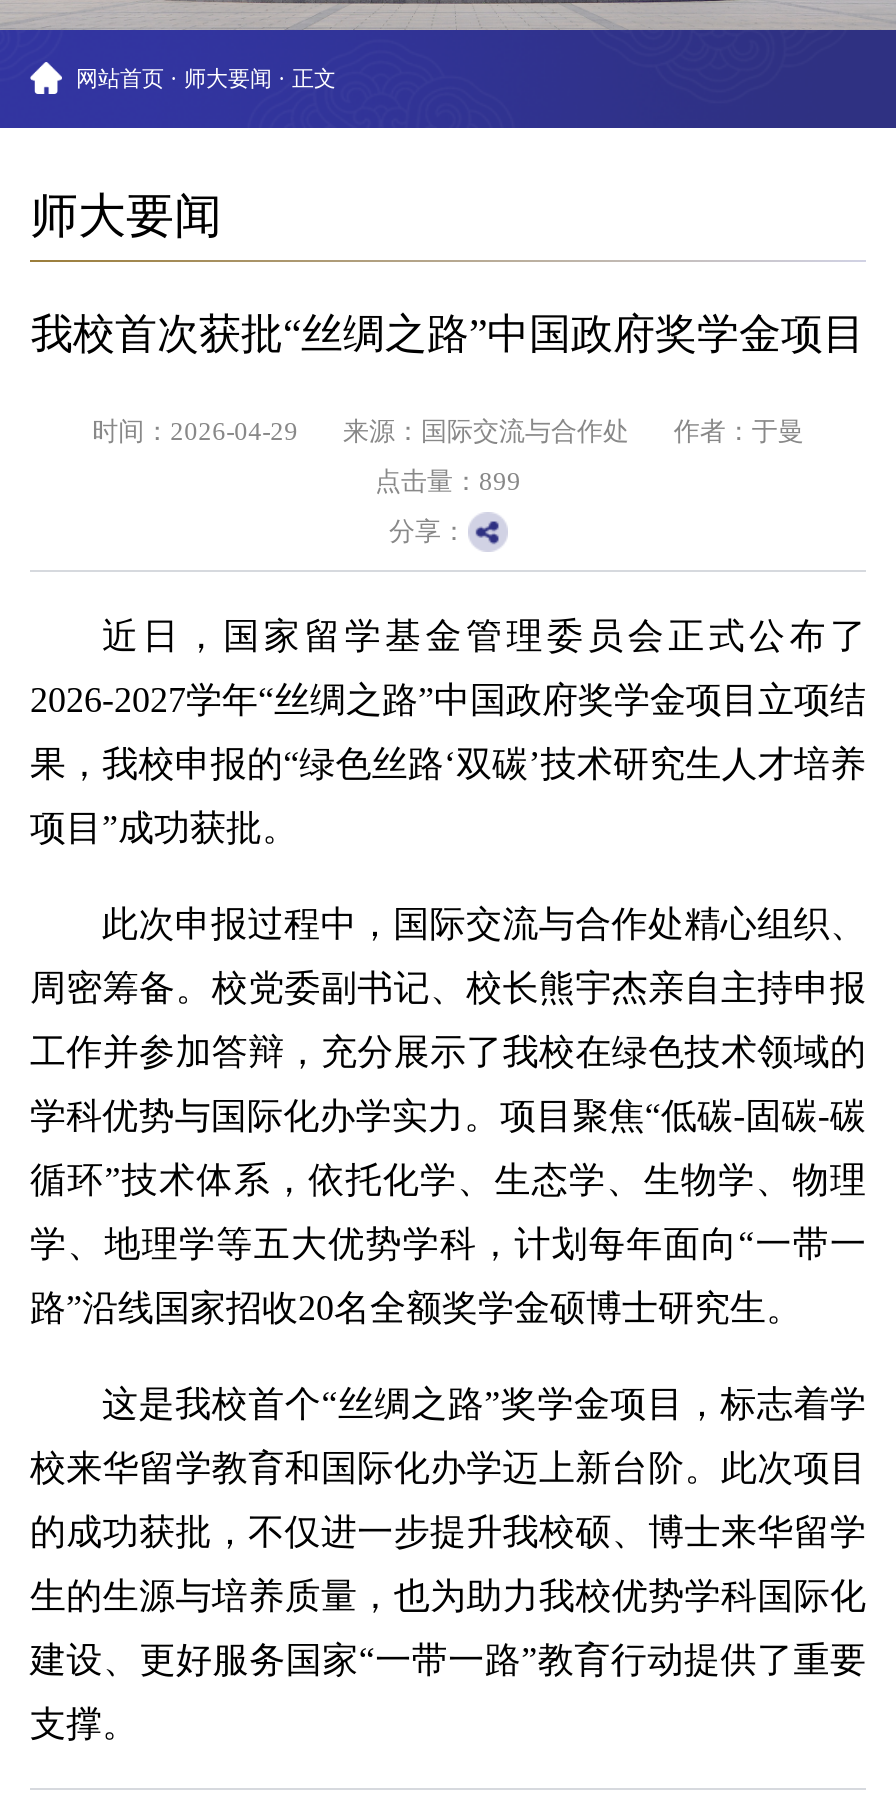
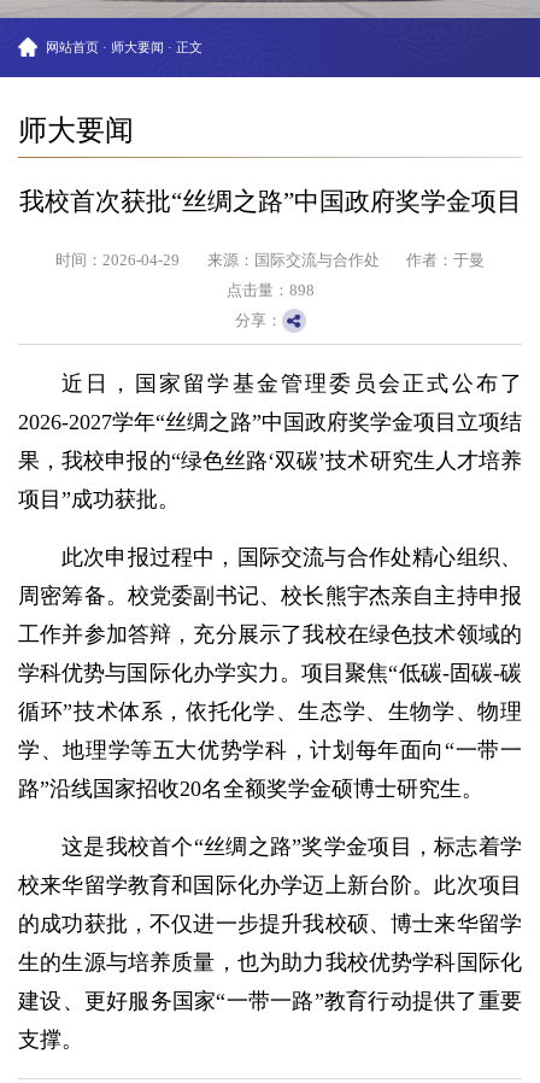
- 点击量：899
+ 点击量：898
